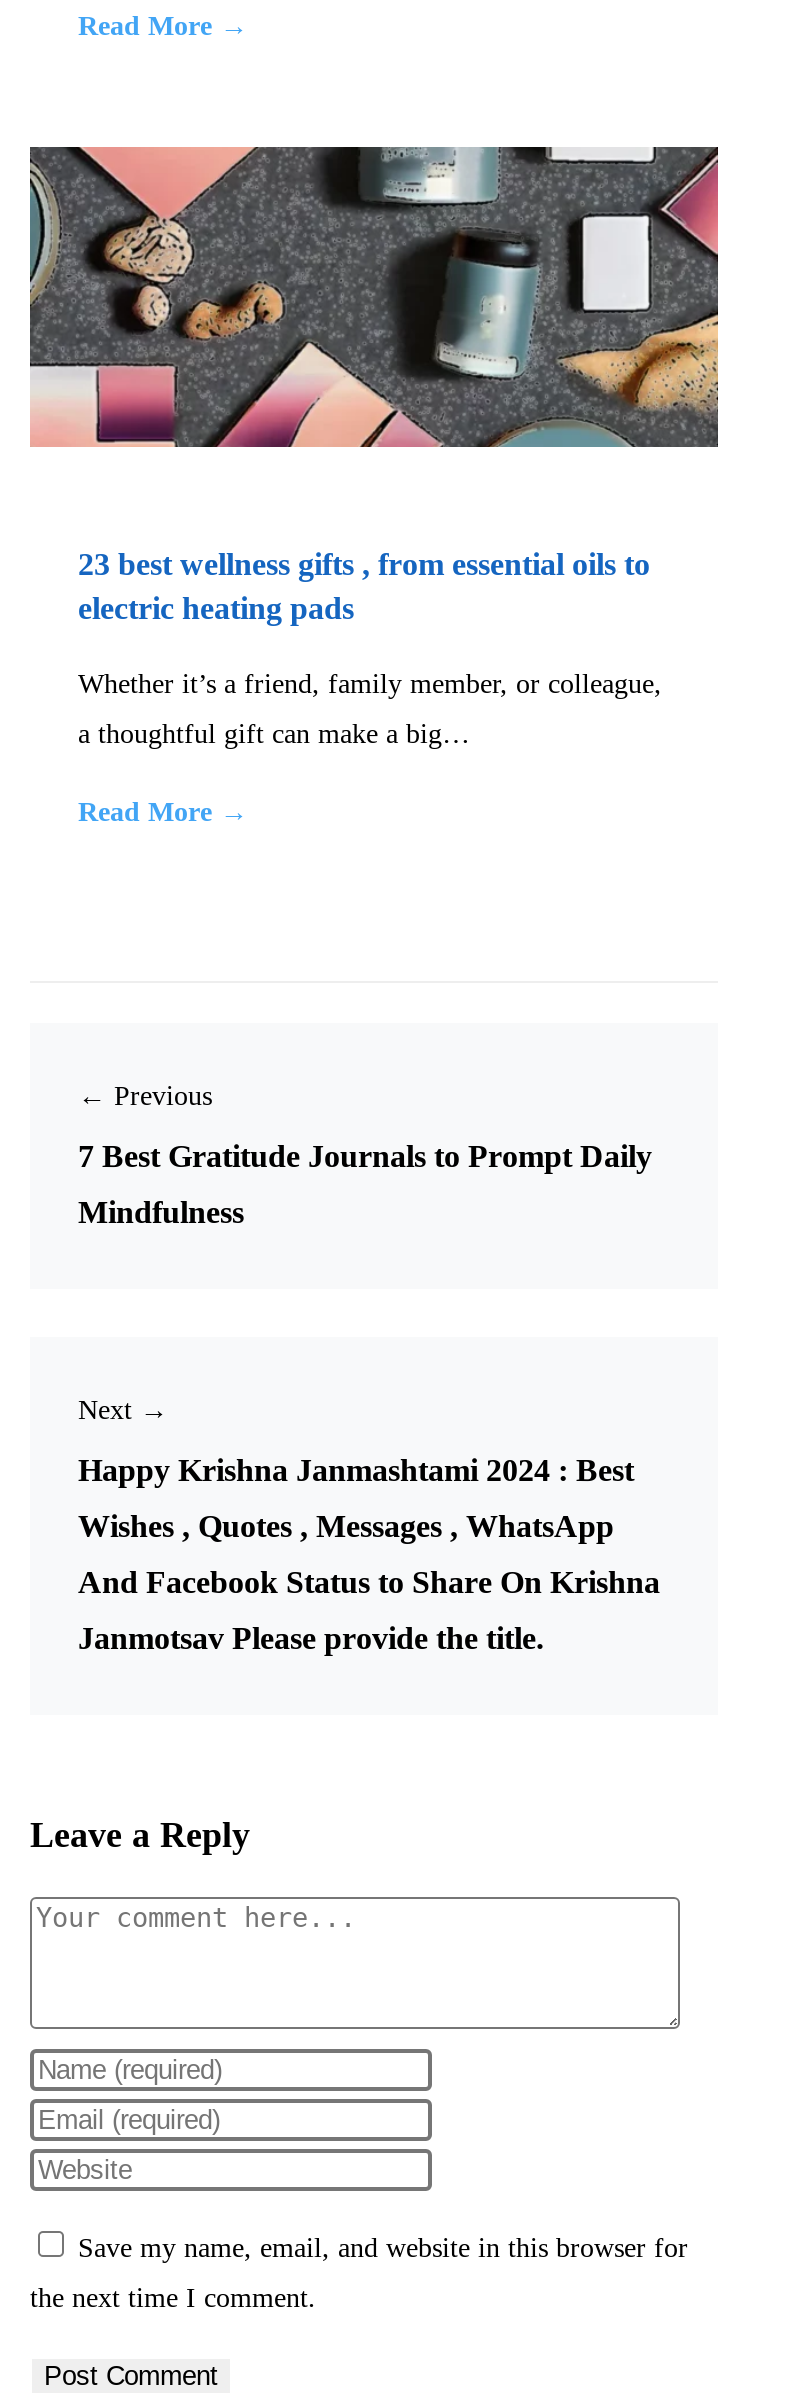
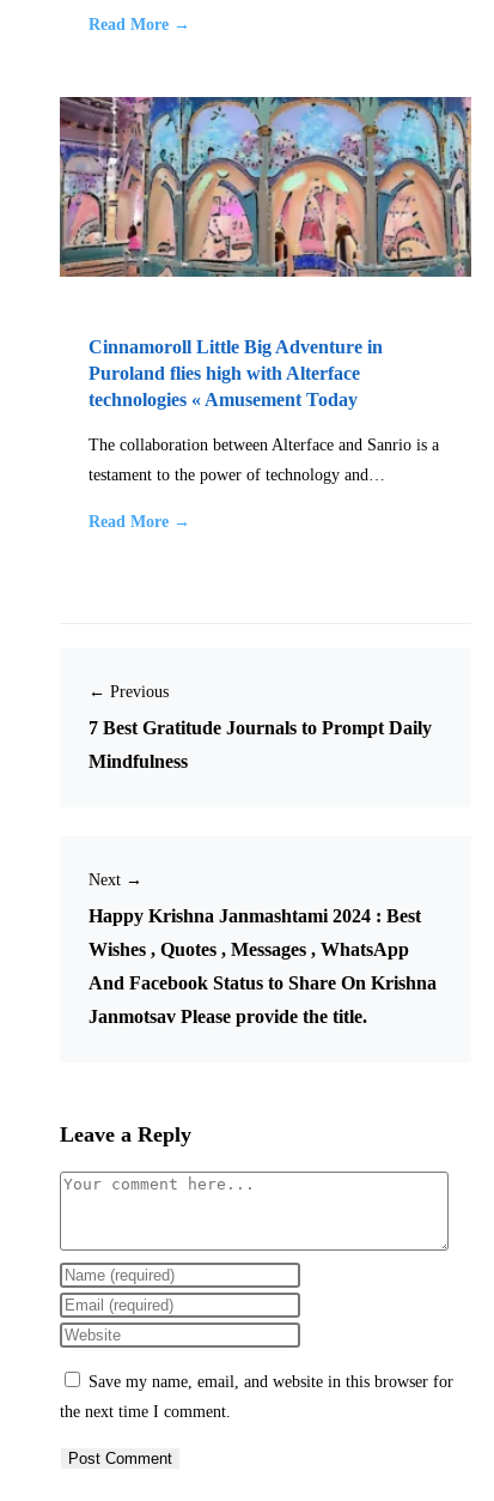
- [image]
+ [image]

- 23 best wellness gifts , from essential oils to
- electric heating pads
+ Cinnamoroll Little Big Adventure in
+ Puroland flies high with Alterface
+ technologies « Amusement Today

- Whether it’s a friend, family member, or colleague,
+ The collaboration between Alterface and Sanrio is a

- a thoughtful gift can make a big…
+ testament to the power of technology and…
